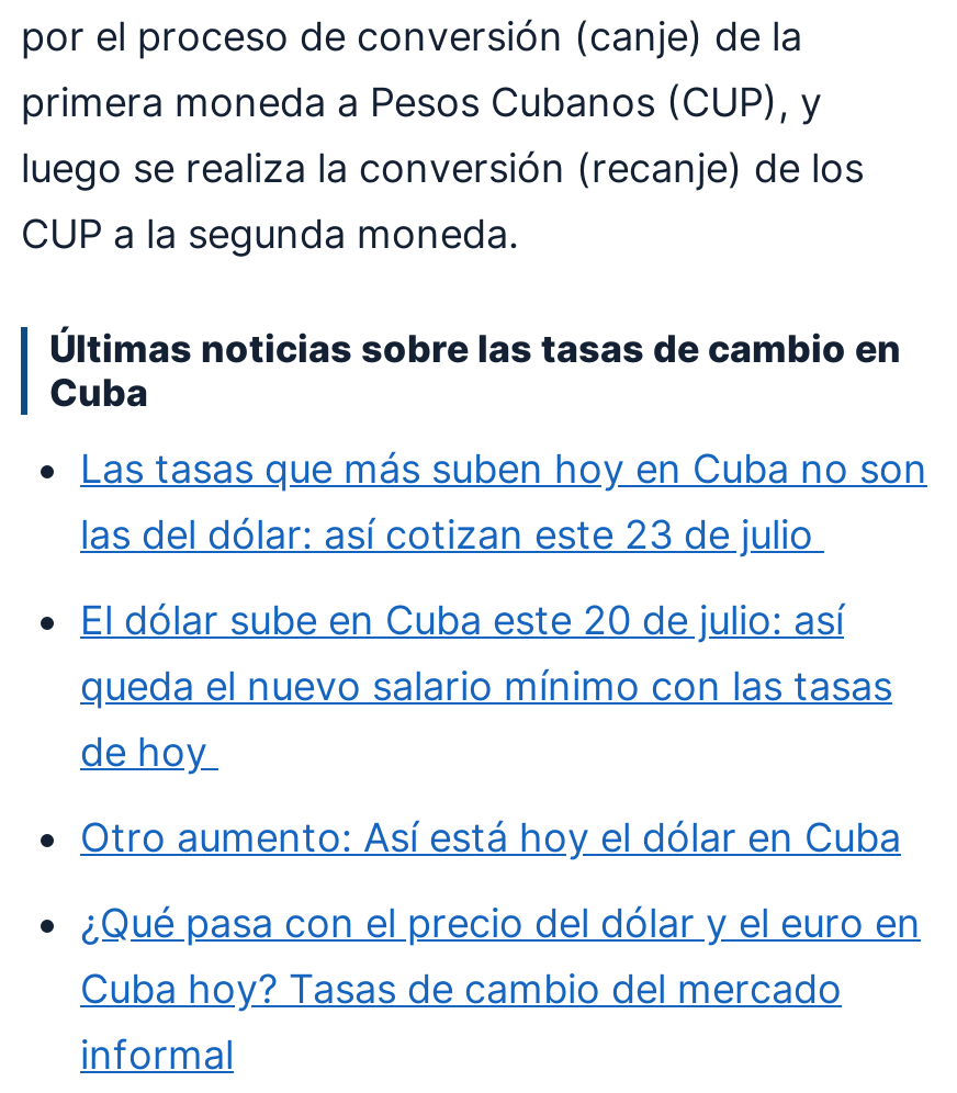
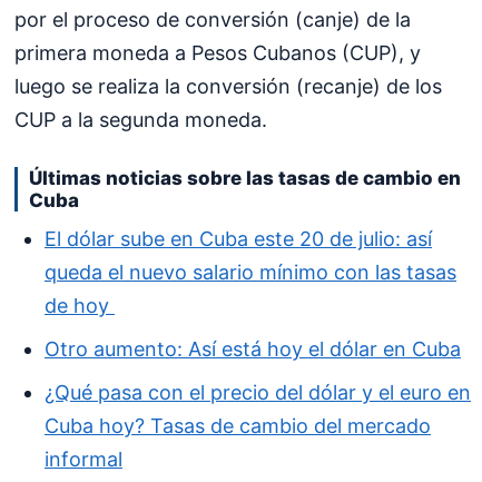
- Las tasas que más suben hoy en Cuba no son
- las del dólar: así cotizan este 23 de julio
